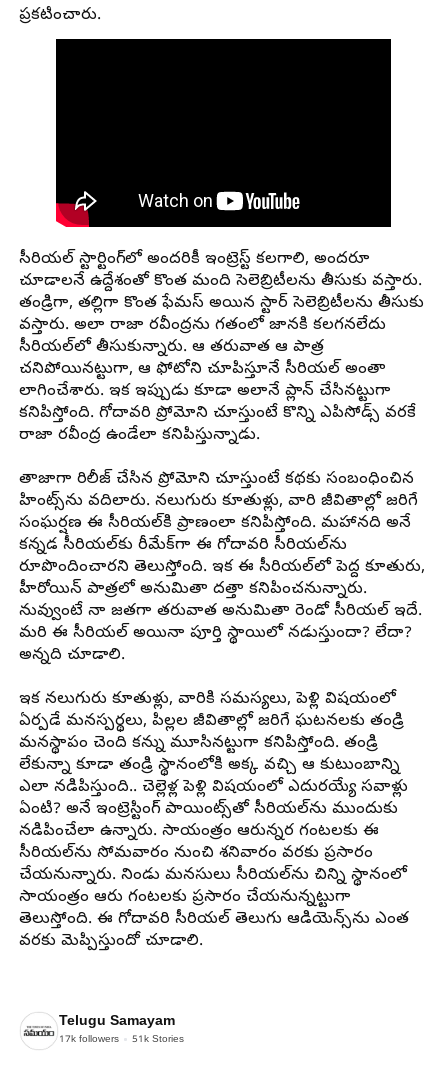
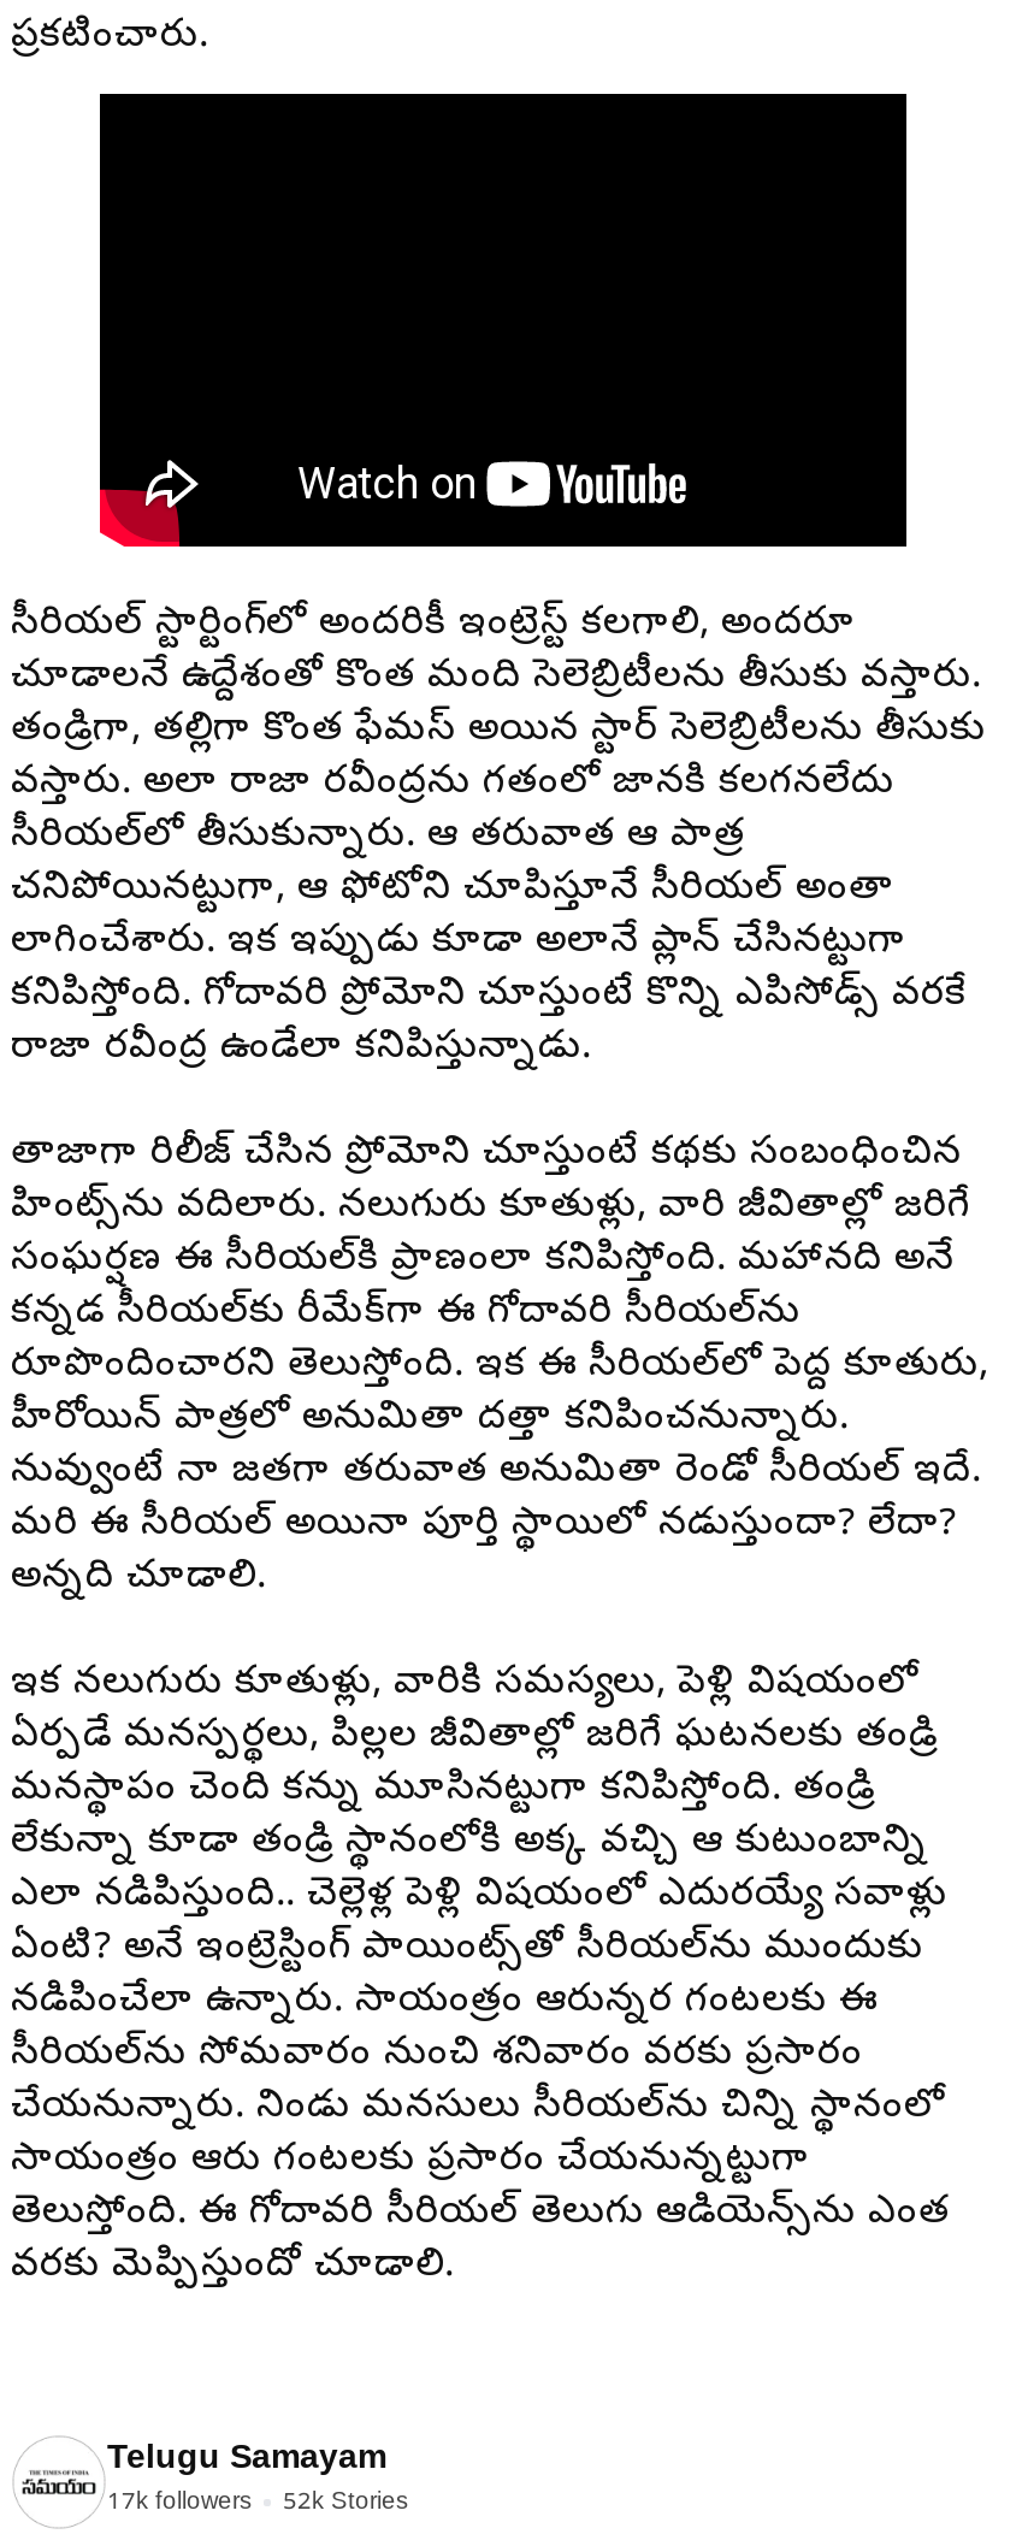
- 17k followers 51k Stories
+ 17k followers 52k Stories
